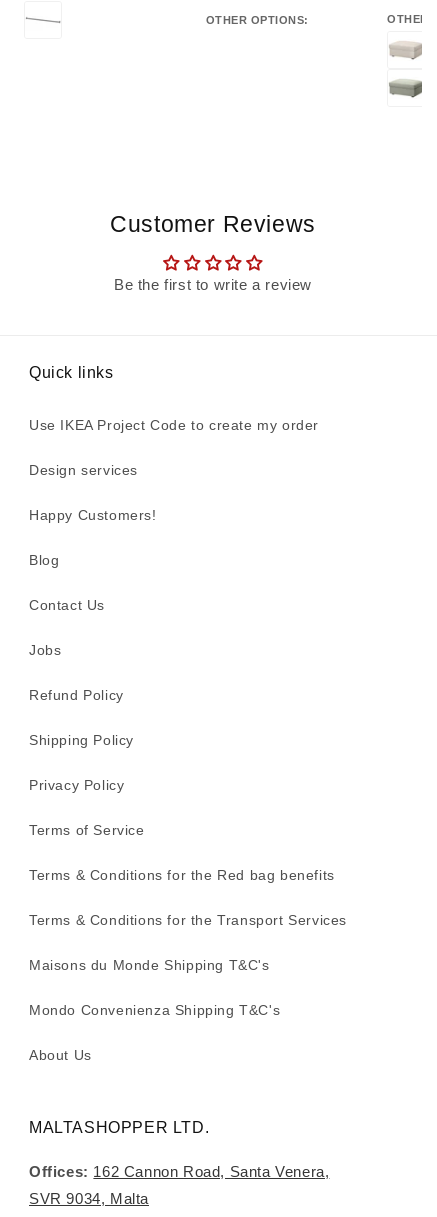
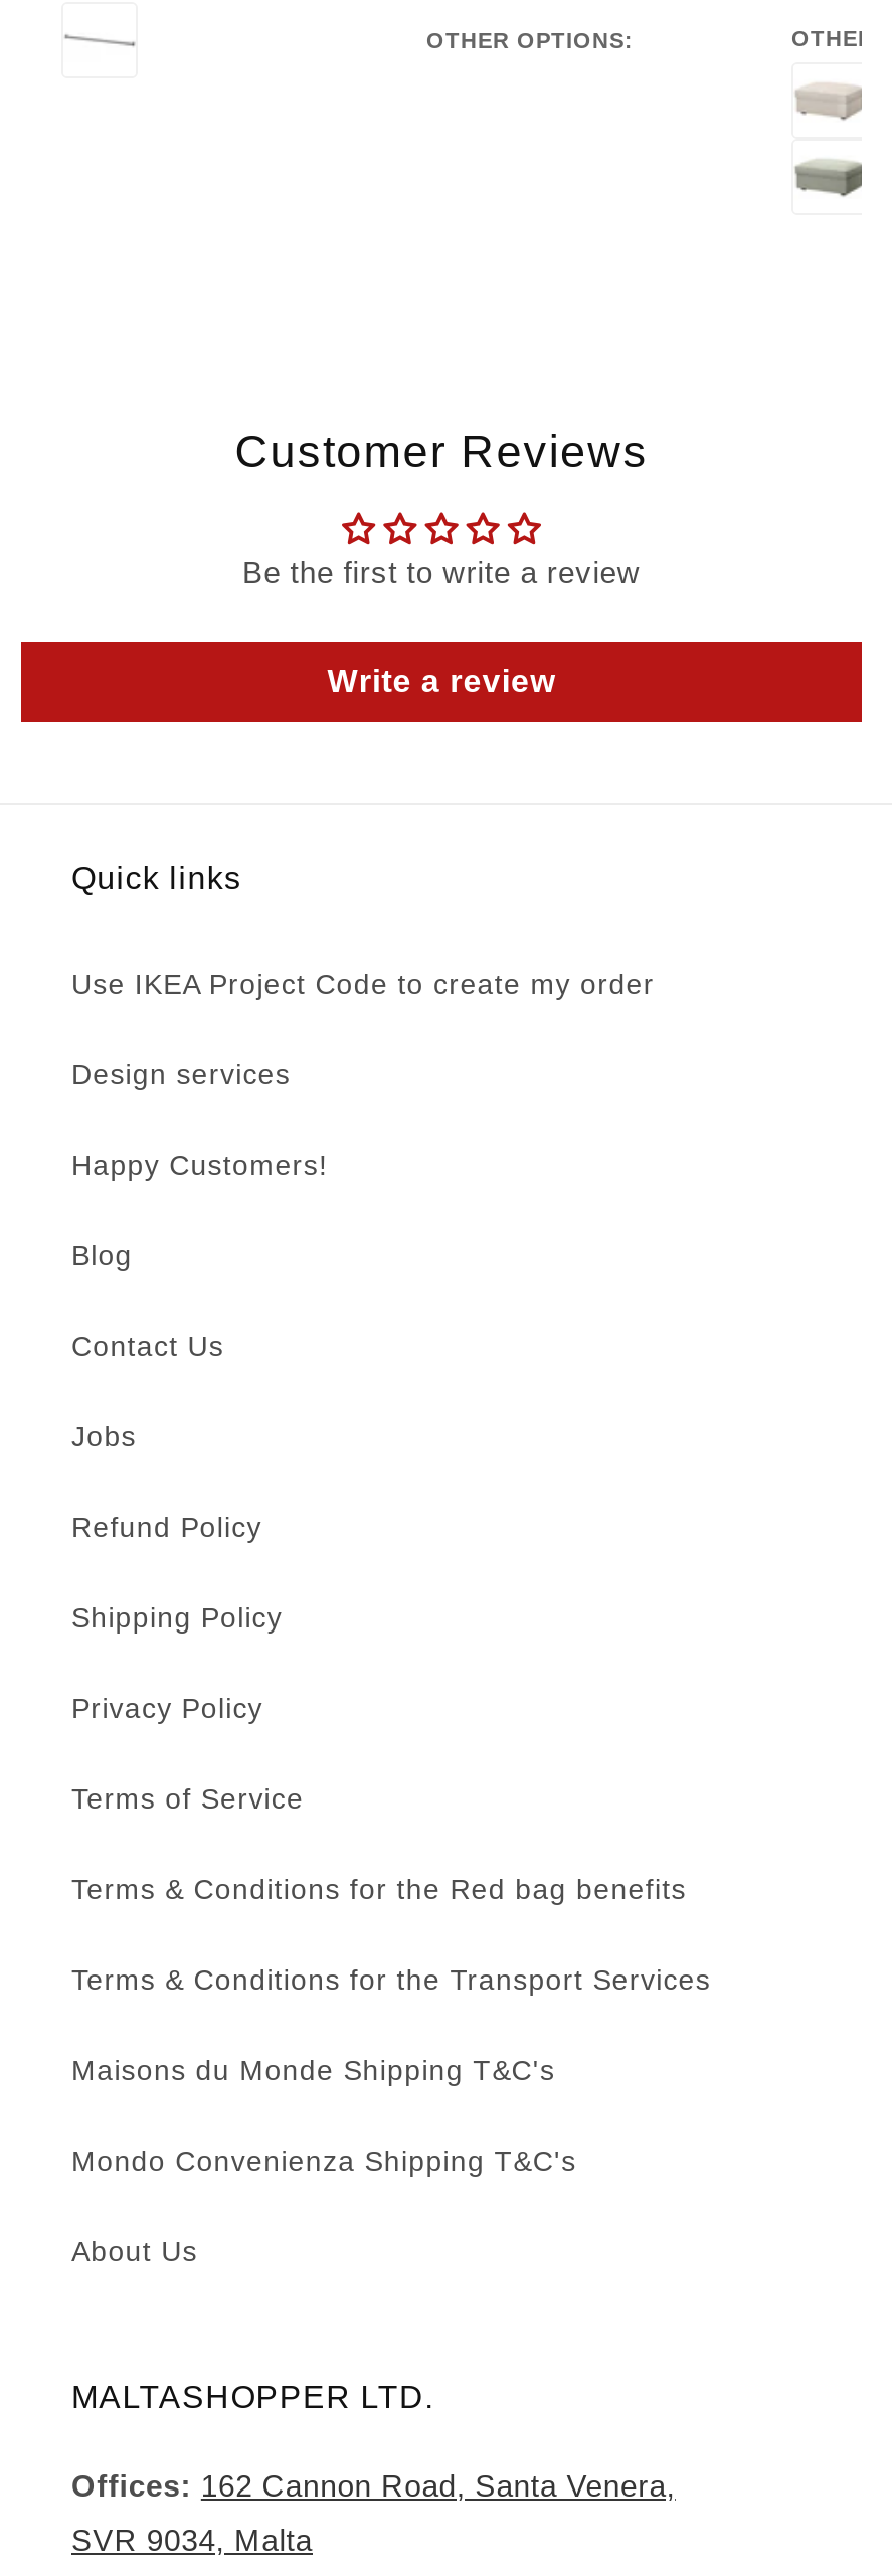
+ Write a review
